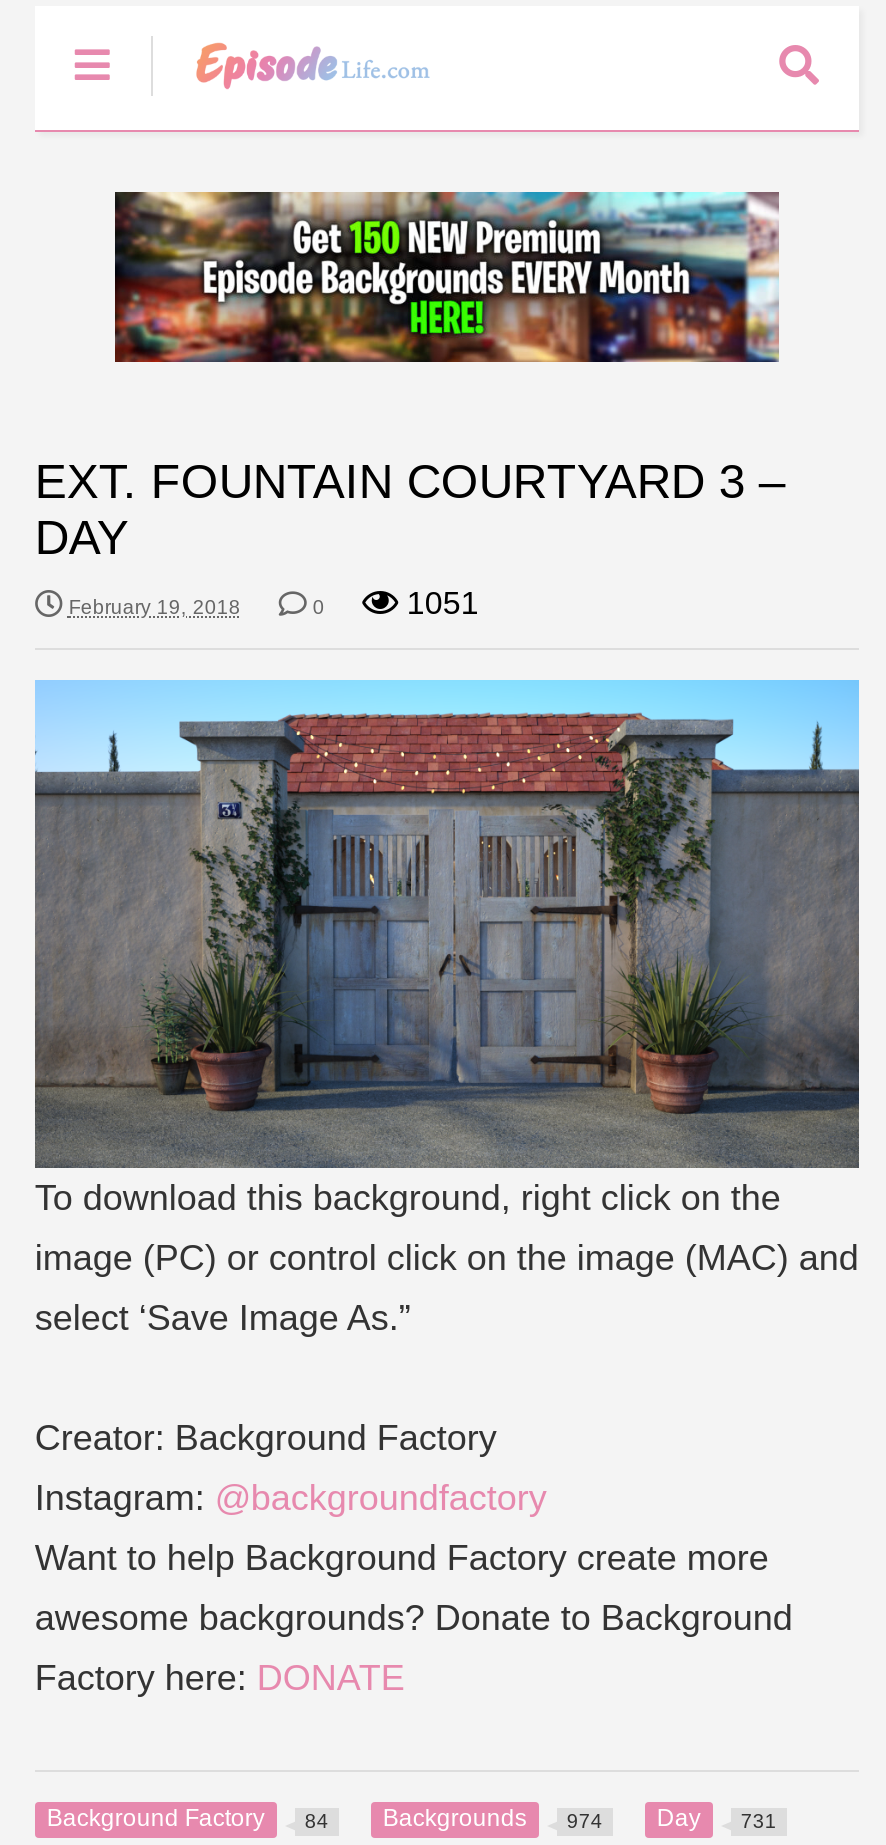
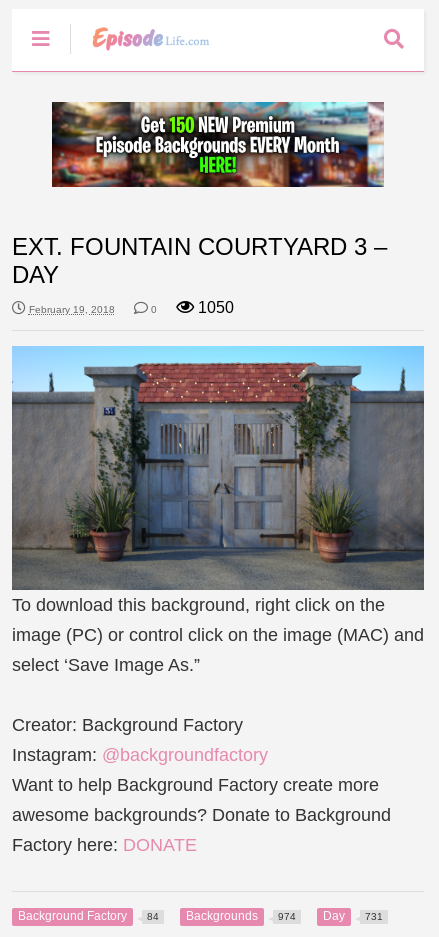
- 1051
+ 1050
